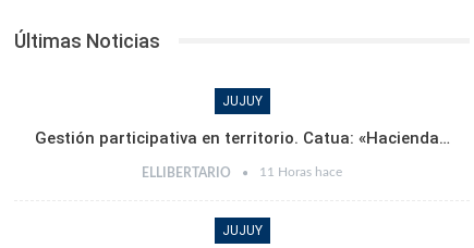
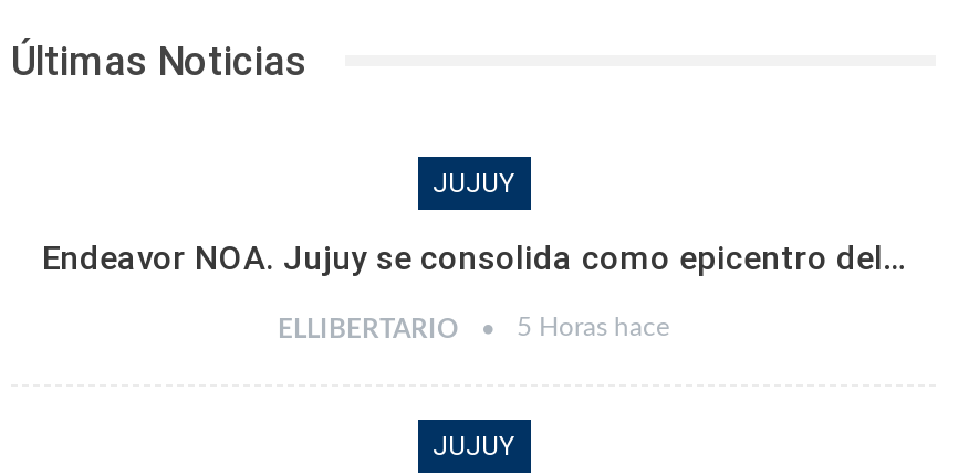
- Gestión participativa en territorio. Catua: «Hacienda…
+ Endeavor NOA. Jujuy se consolida como epicentro del…

- ELLIBERTARIO 11 Horas hace
+ ELLIBERTARIO 5 Horas hace
